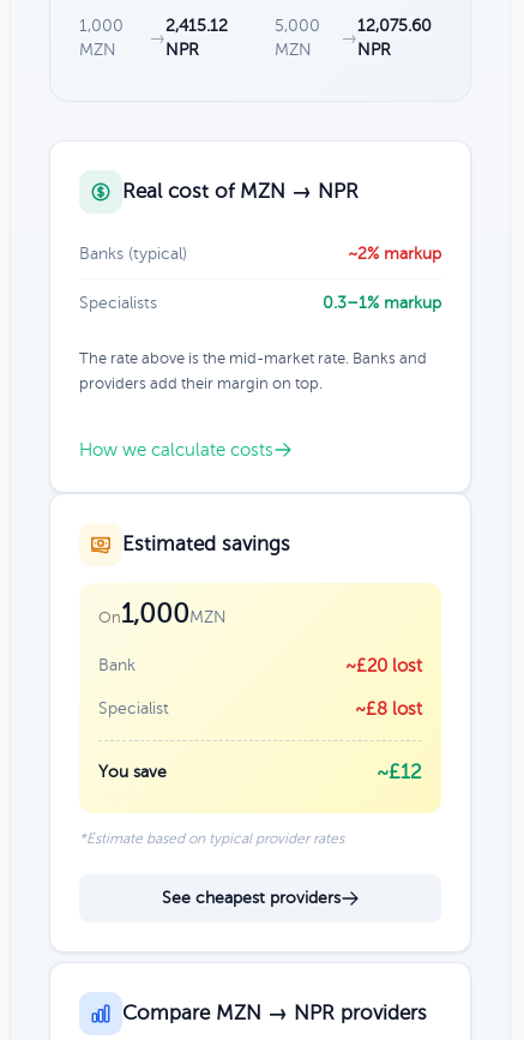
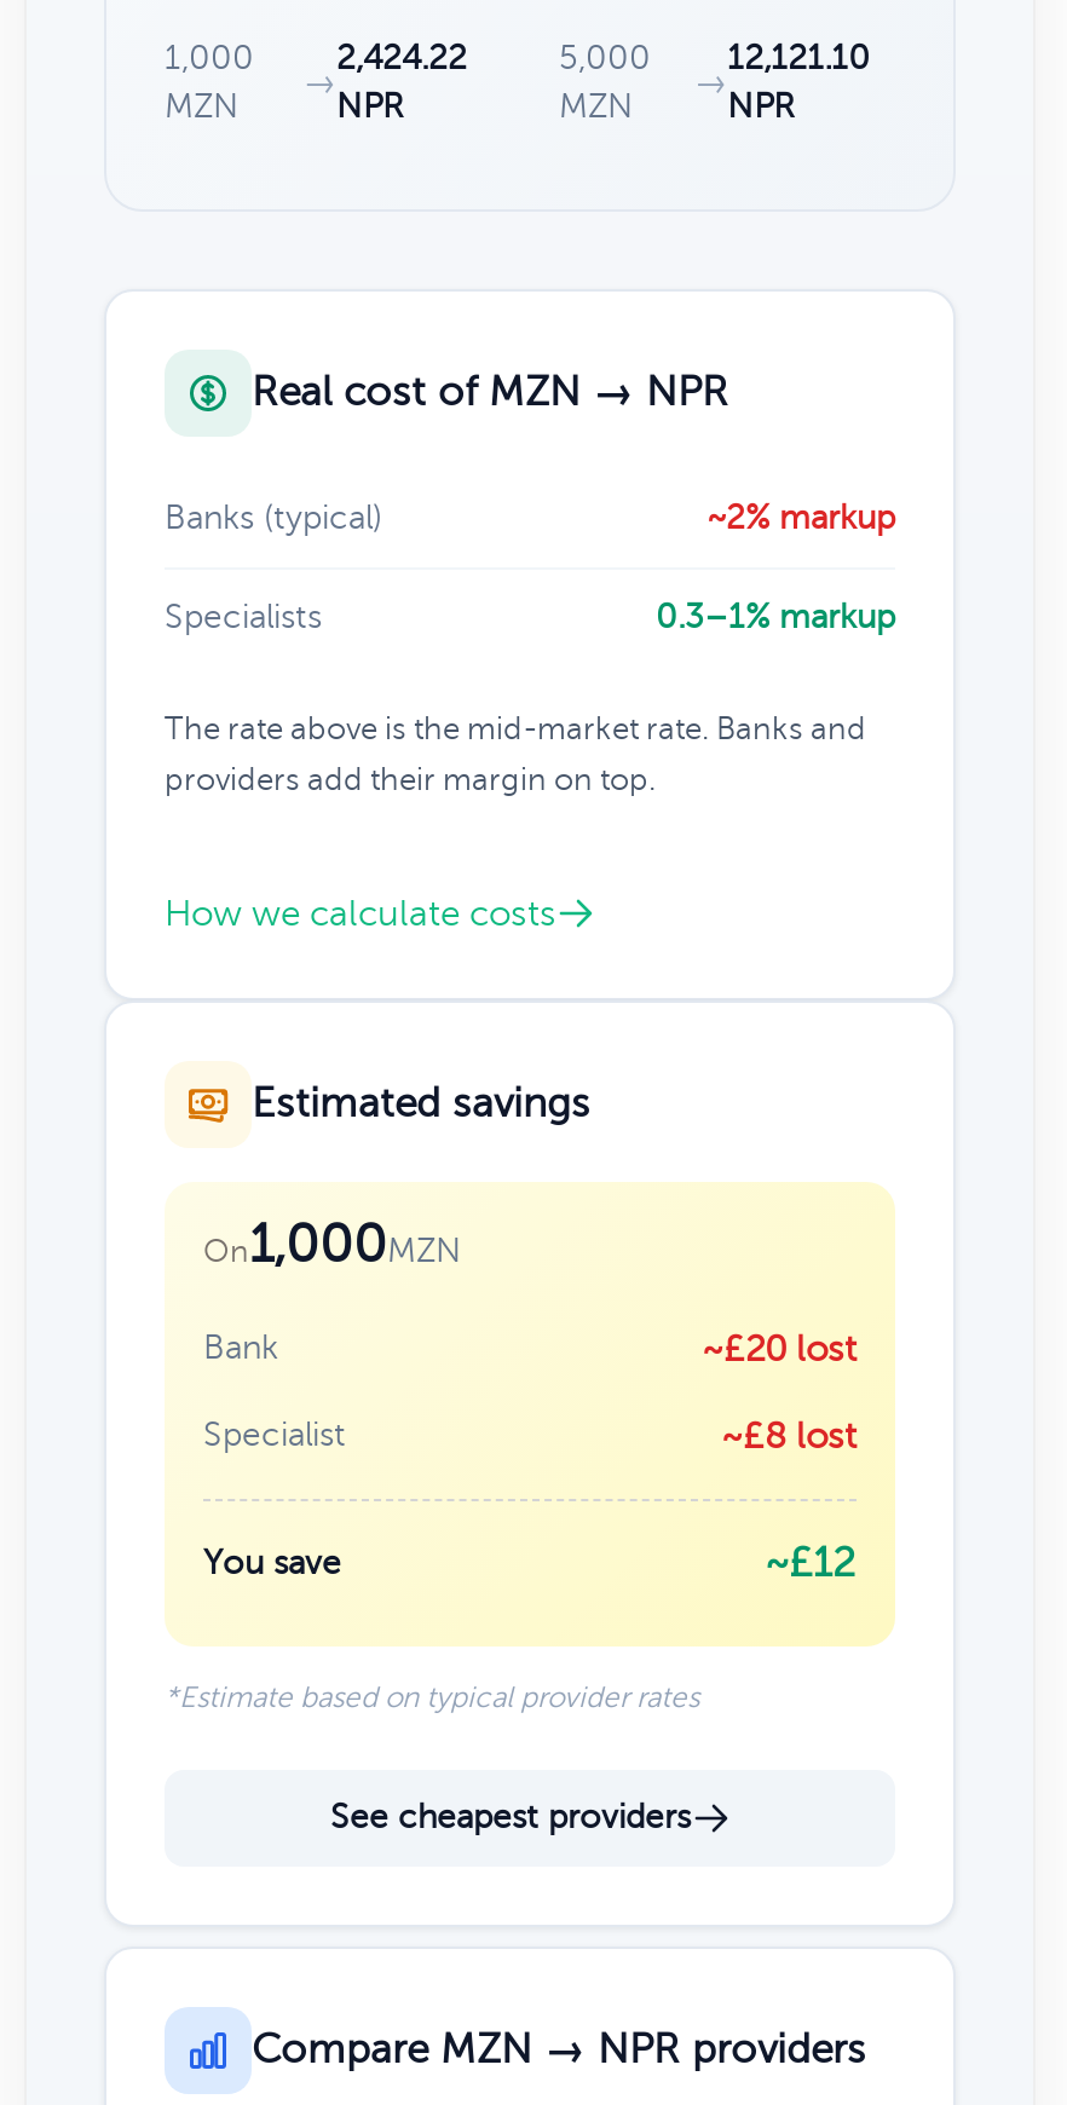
- 2,415.12
+ 2,424.22

- 12,075.60
+ 12,121.10
